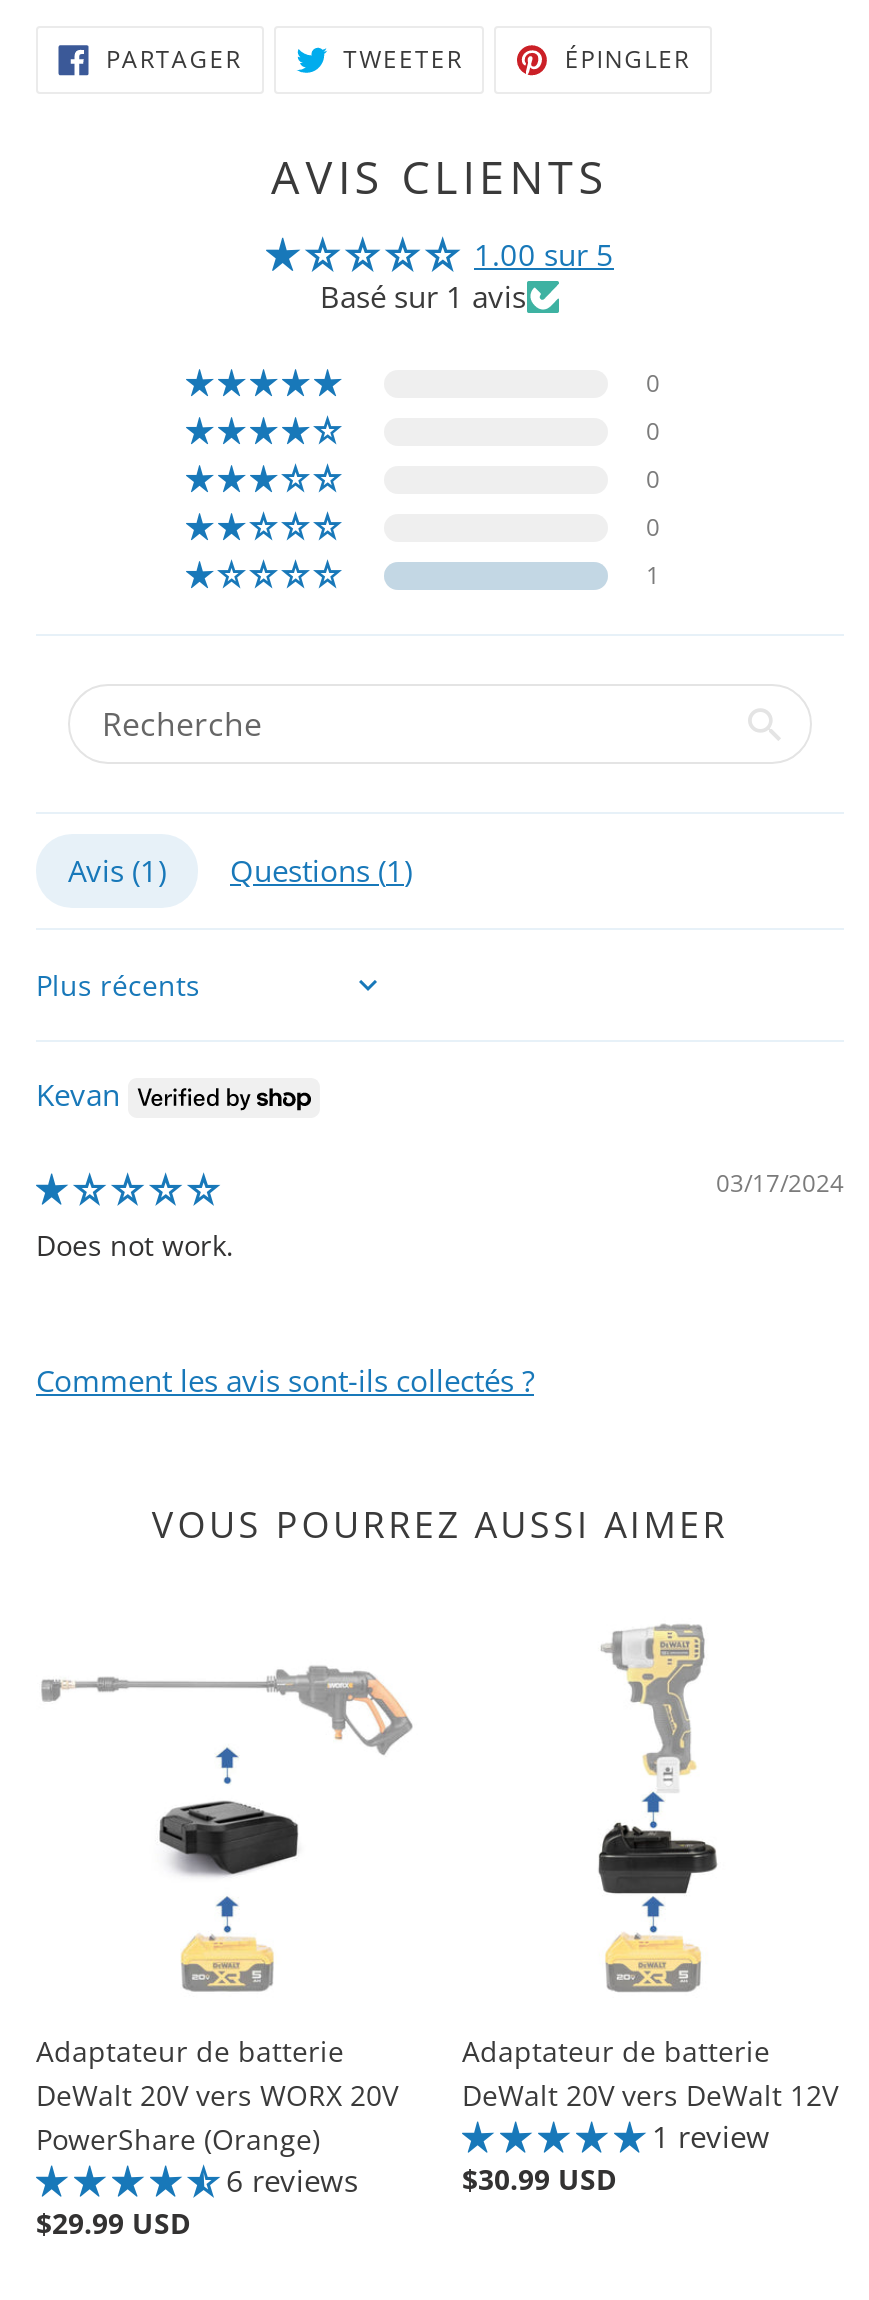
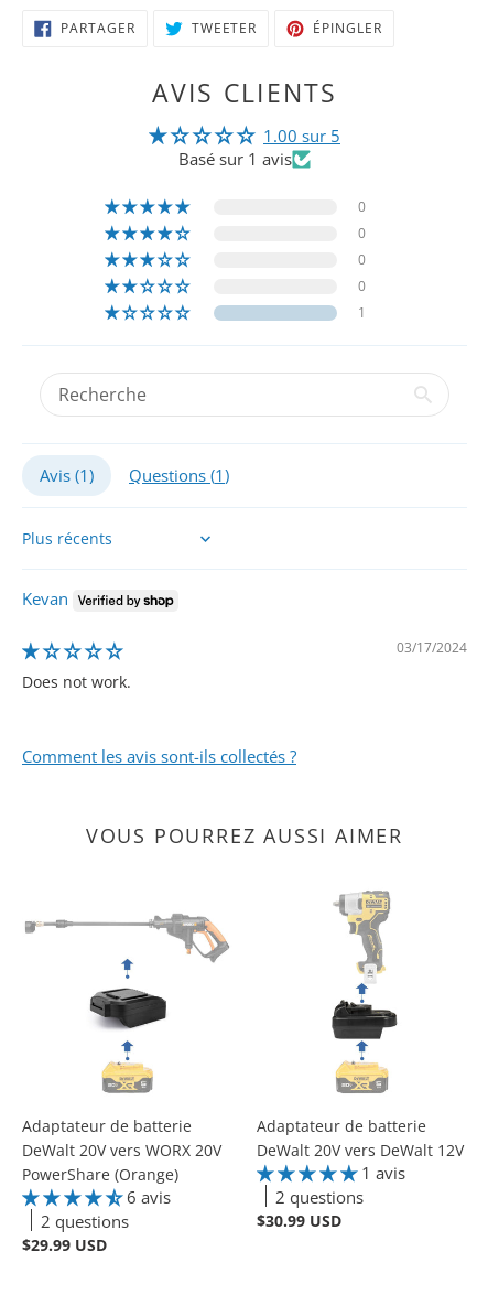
- 1 review
+ 1 avis
+ 2 questions

- 6 reviews
+ 6 avis
+ 2 questions
